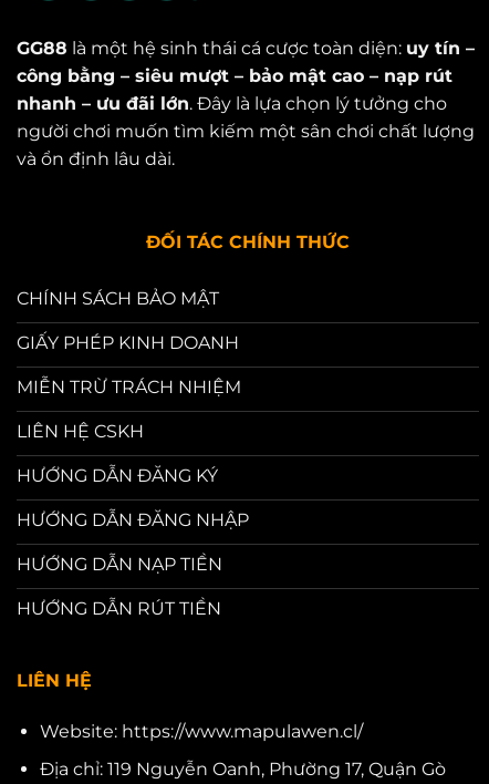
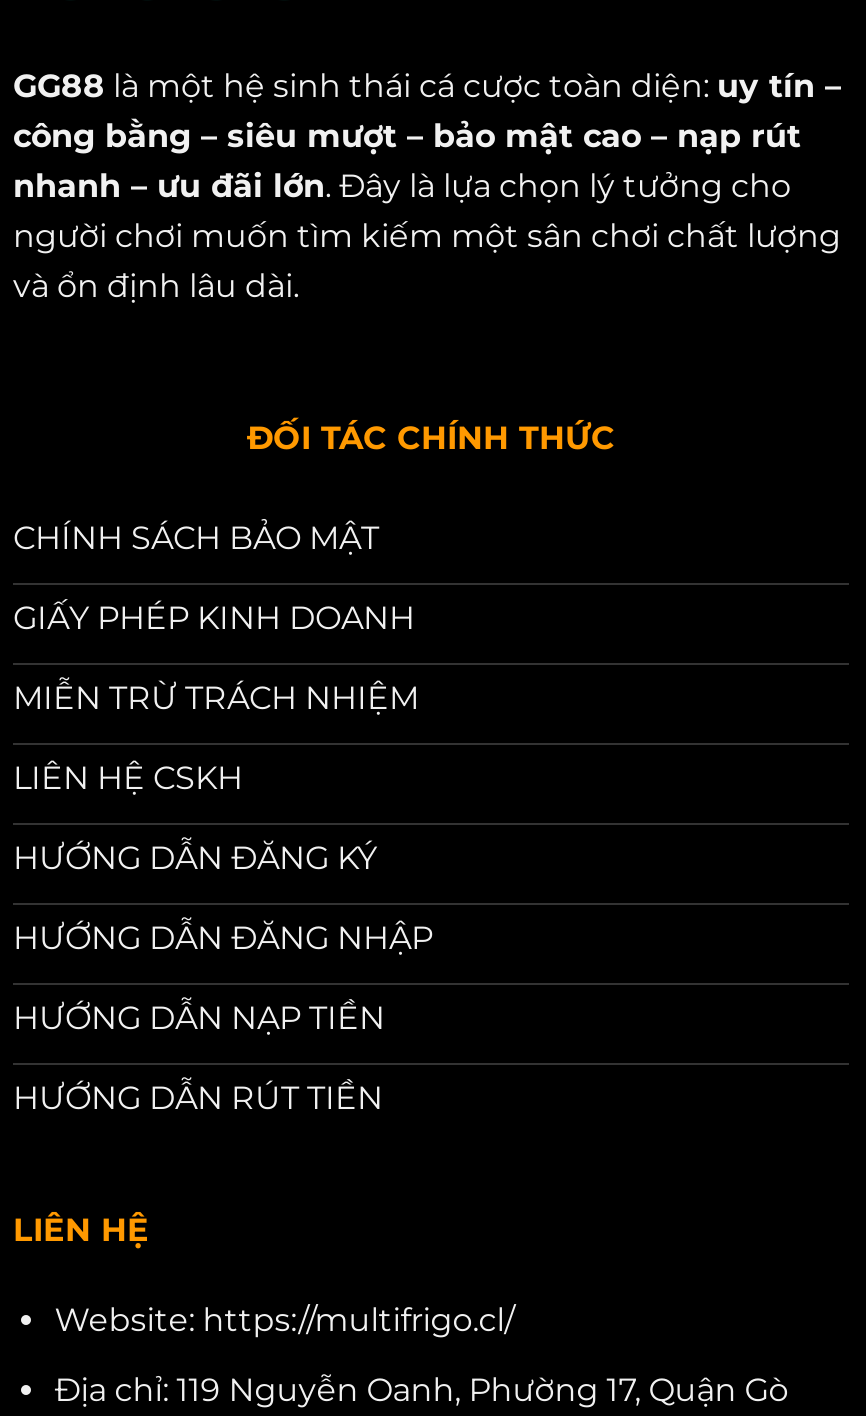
- Website: https://www.mapulawen.cl/
+ Website: https://multifrigo.cl/
